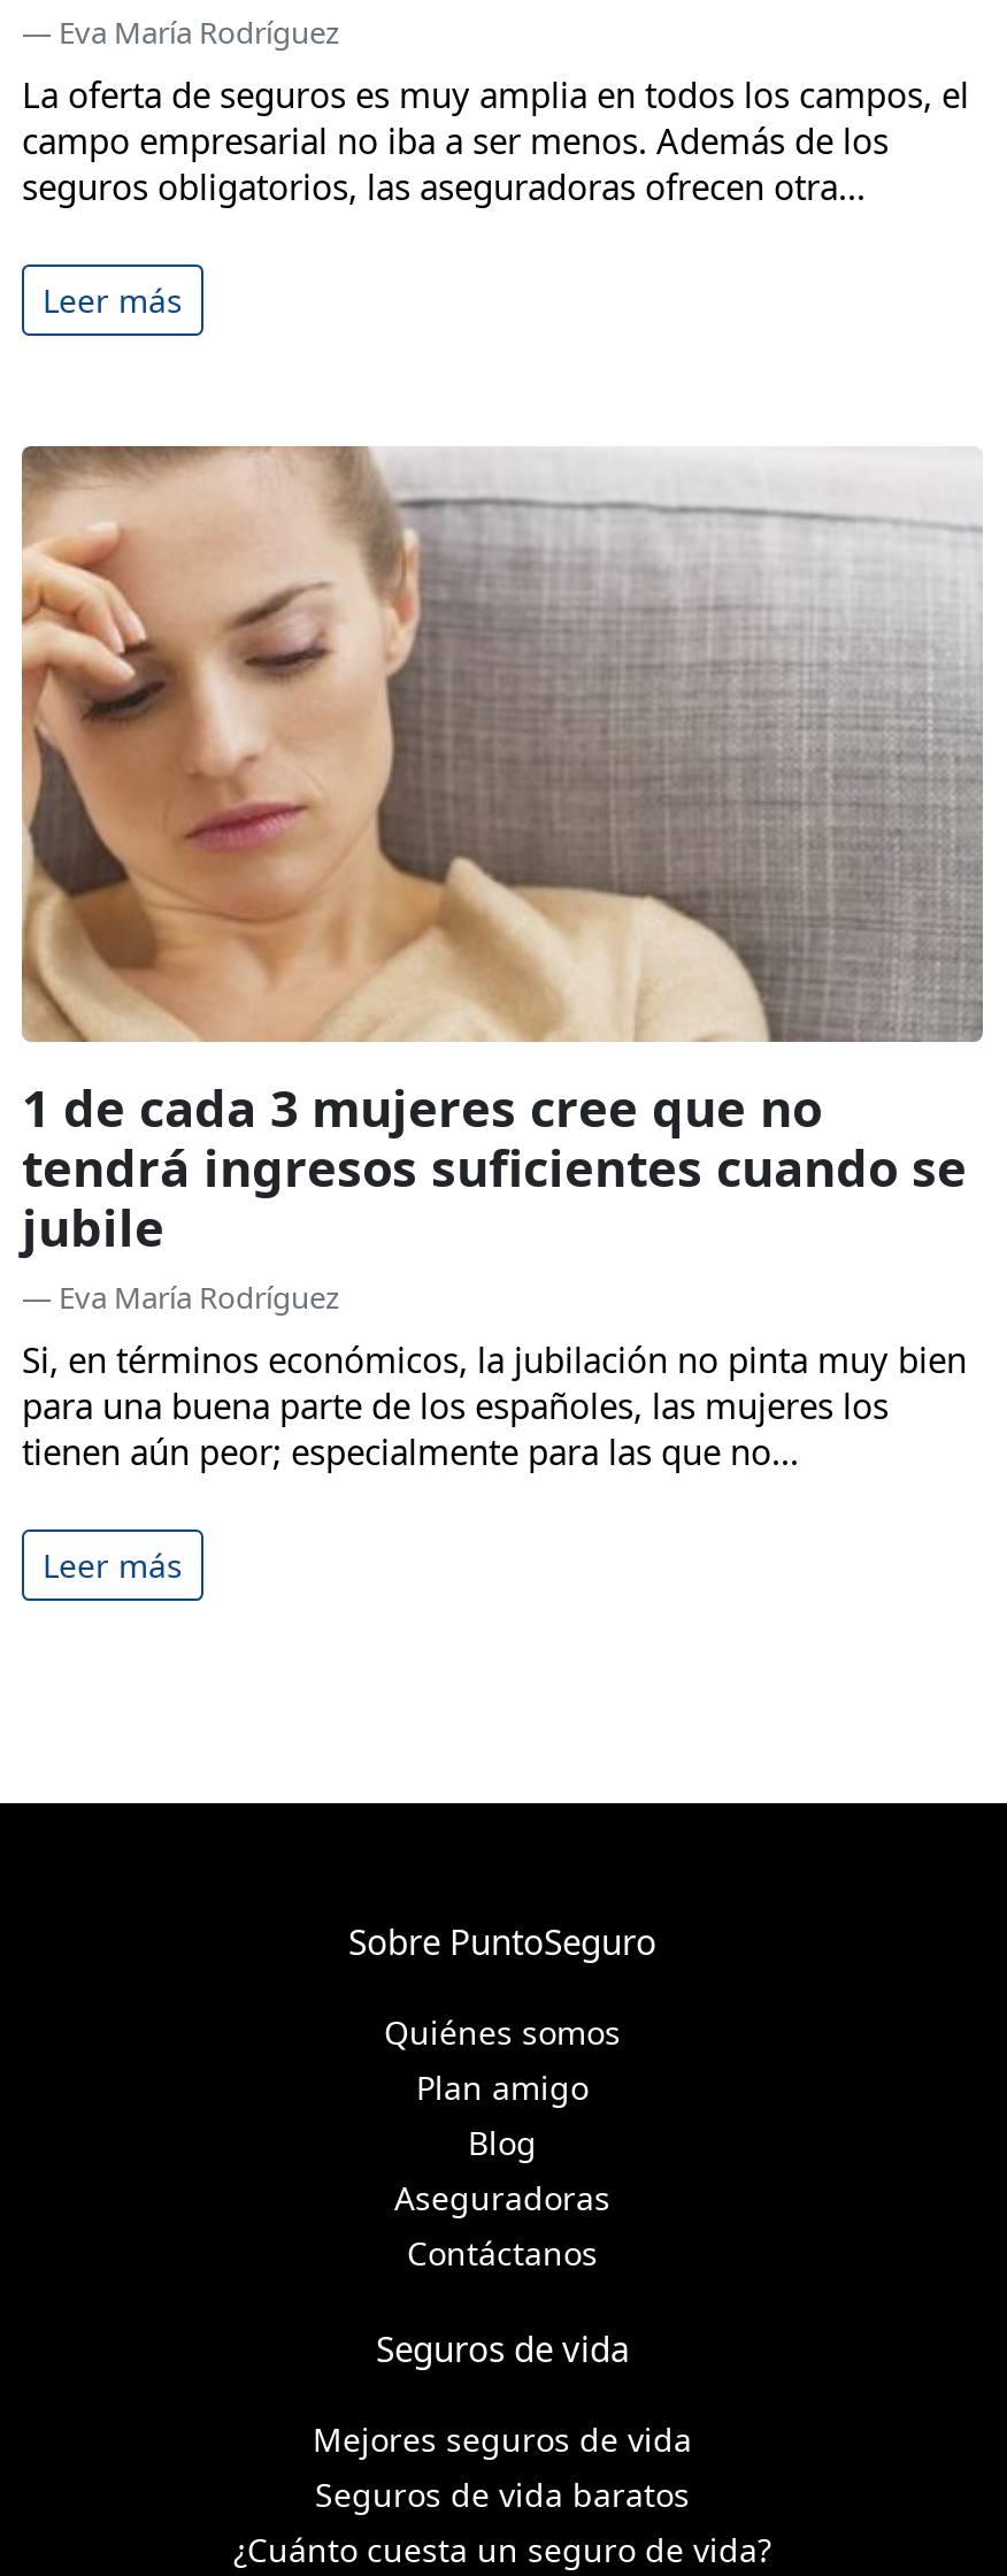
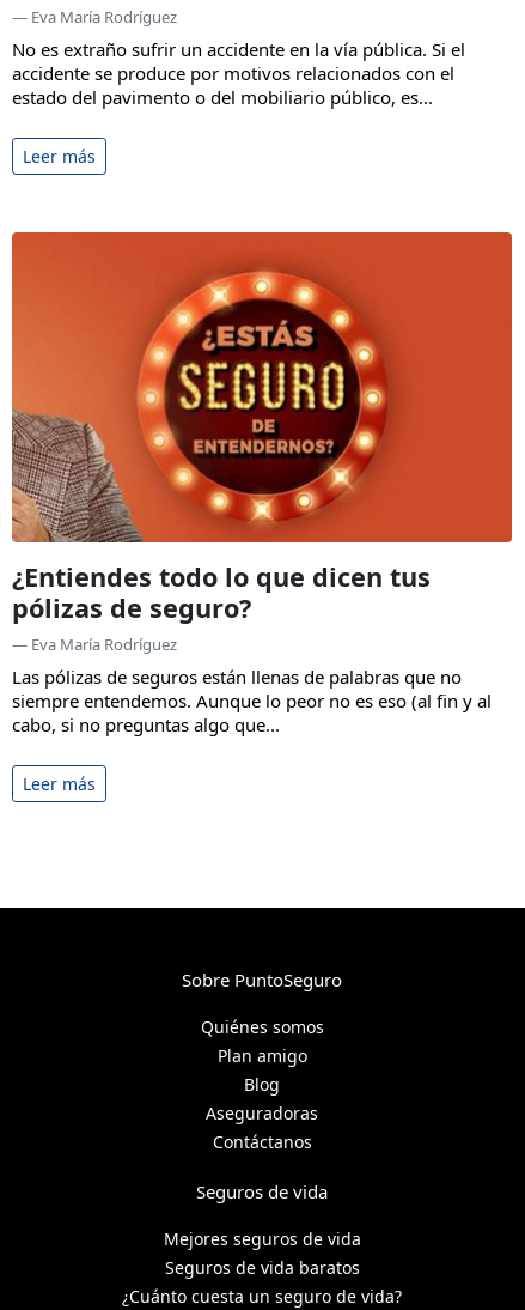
- La oferta de seguros es muy amplia en todos los campos, el
- campo empresarial no iba a ser menos. Además de los
- seguros obligatorios, las aseguradoras ofrecen otra...
+ No es extraño sufrir un accidente en la vía pública. Si el
+ accidente se produce por motivos relacionados con el
+ estado del pavimento o del mobiliario público, es...

- [image]
- 1 de cada 3 mujeres cree que no
- tendrá ingresos suficientes cuando se
- jubile
+ [image]
+ ¿Entiendes todo lo que dicen tus
+ pólizas de seguro?

- Si, en términos económicos, la jubilación no pinta muy bien
- para una buena parte de los españoles, las mujeres los
- tienen aún peor; especialmente para las que no...
+ Las pólizas de seguros están llenas de palabras que no
+ siempre entendemos. Aunque lo peor no es eso (al fin y al
+ cabo, si no preguntas algo que...
